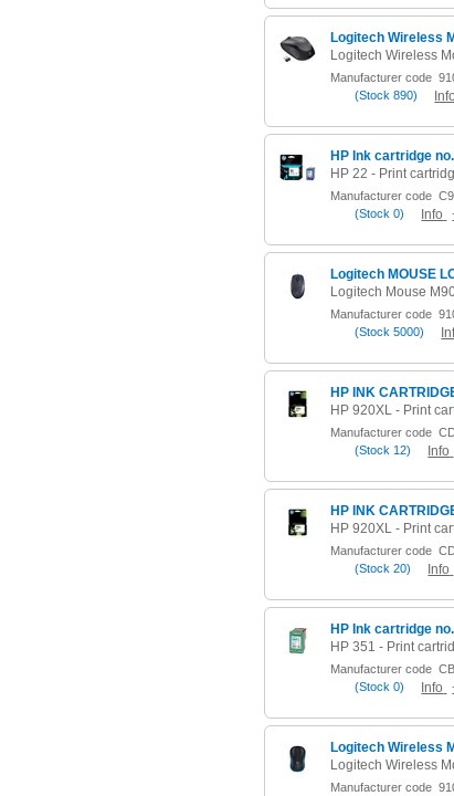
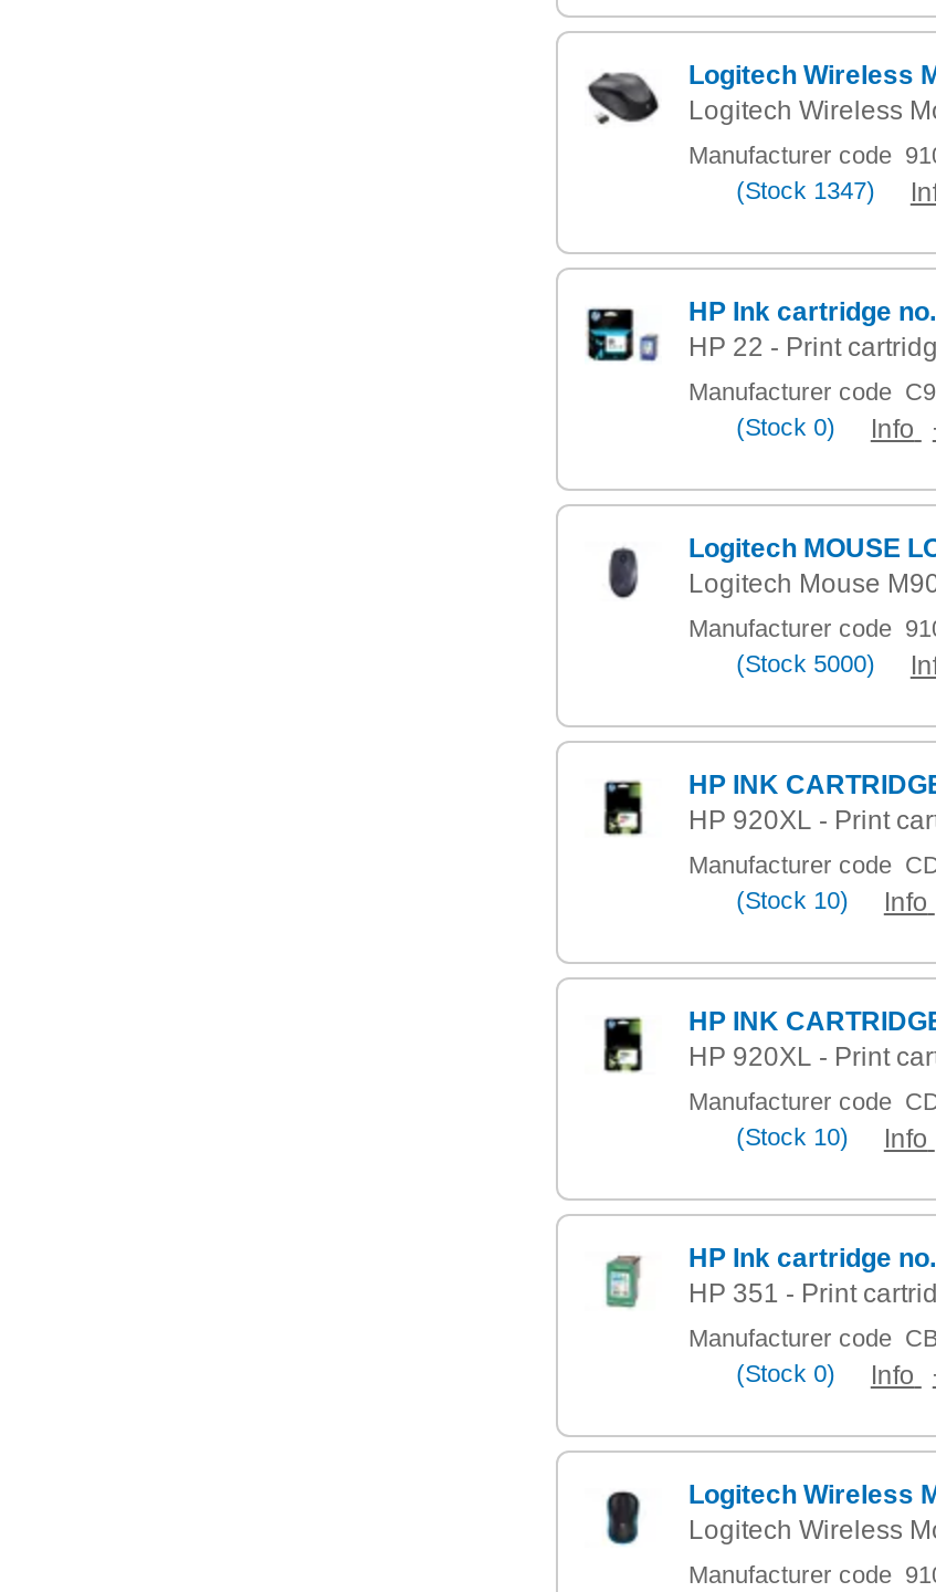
- (Stock 890)
+ (Stock 1347)

- (Stock 12) Info
+ (Stock 10) Info

- (Stock 20) Info
+ (Stock 10) Info
